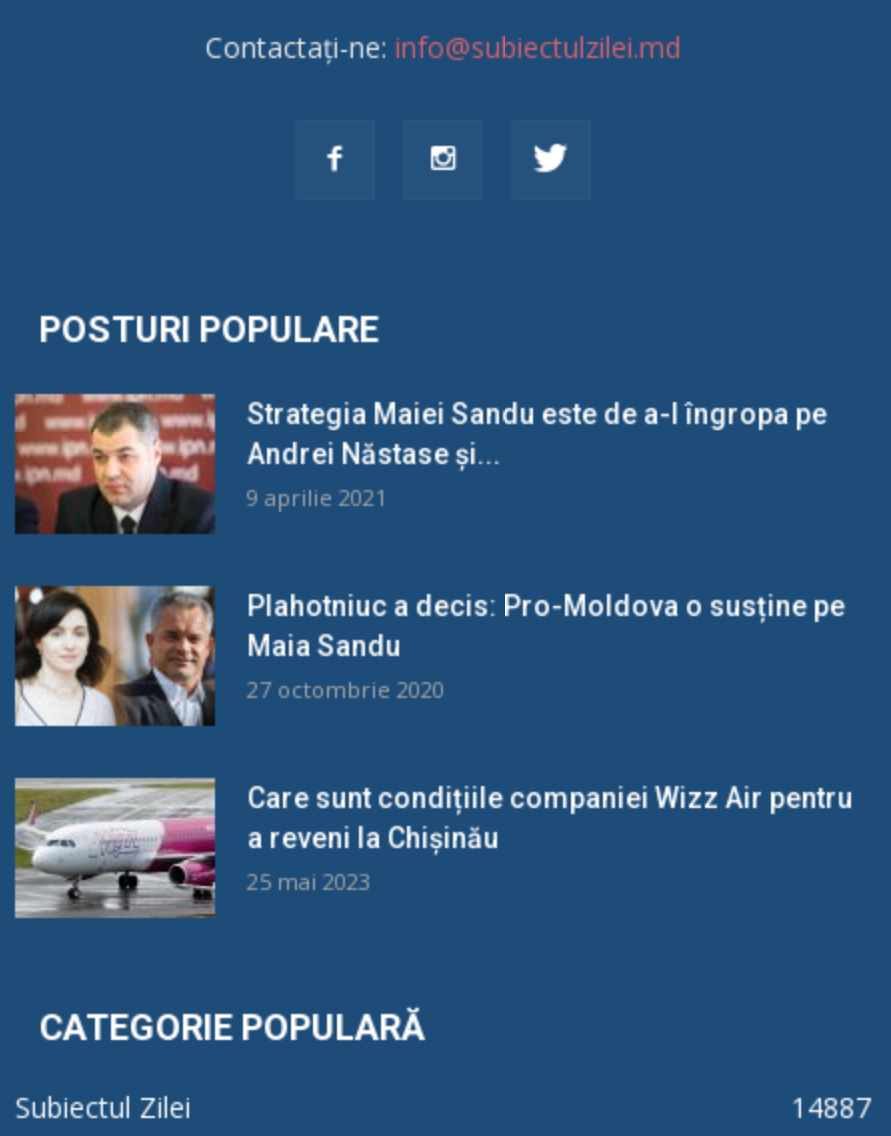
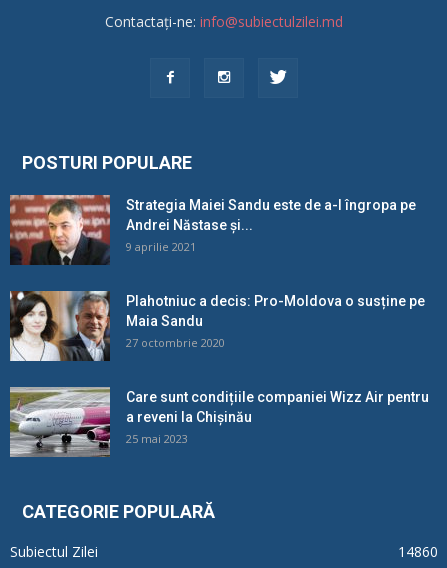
- 14887
+ 14860
